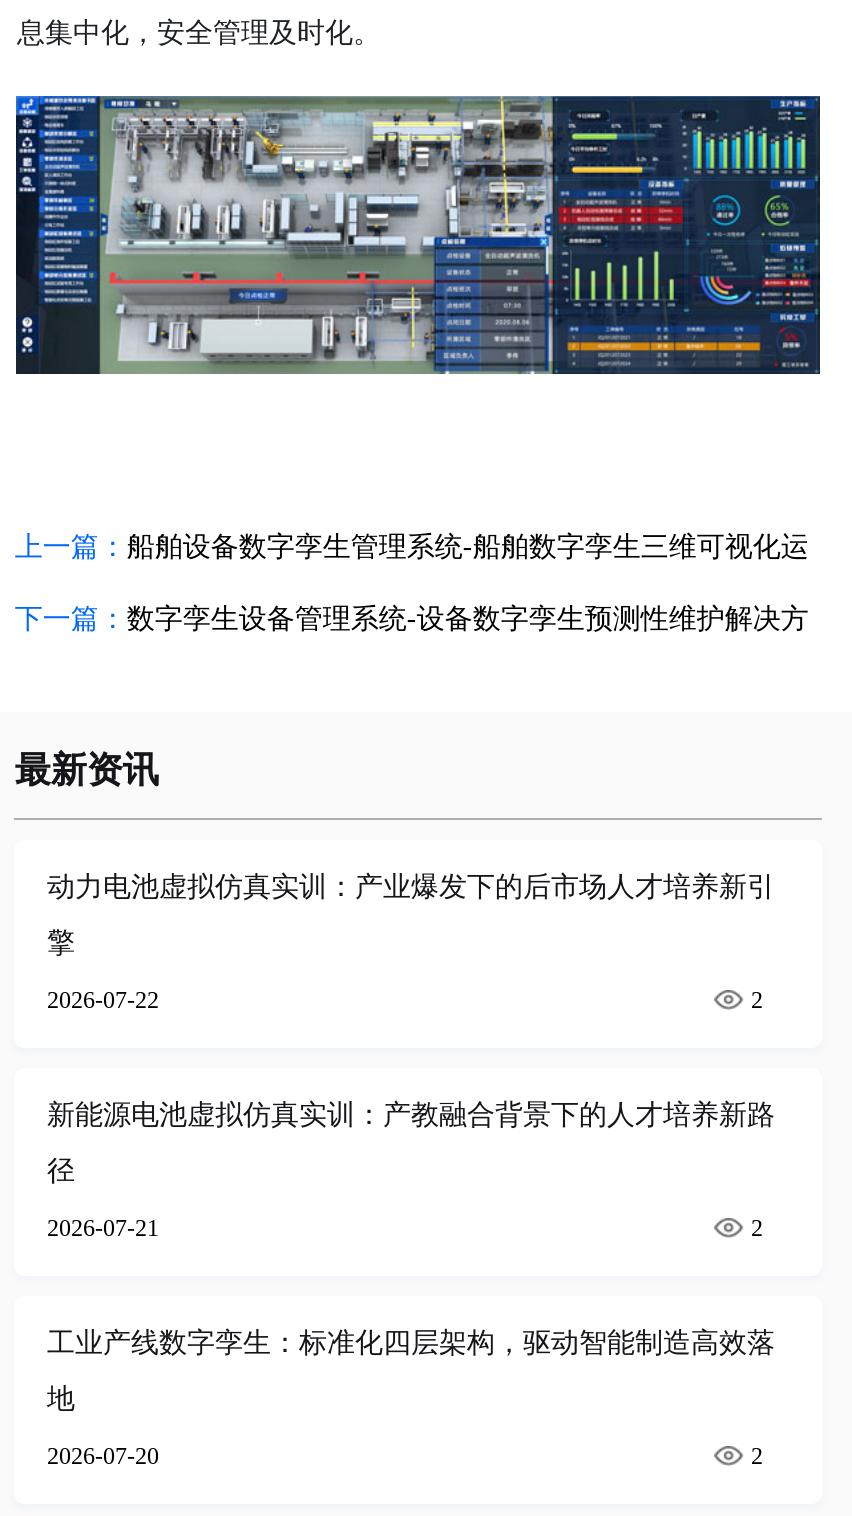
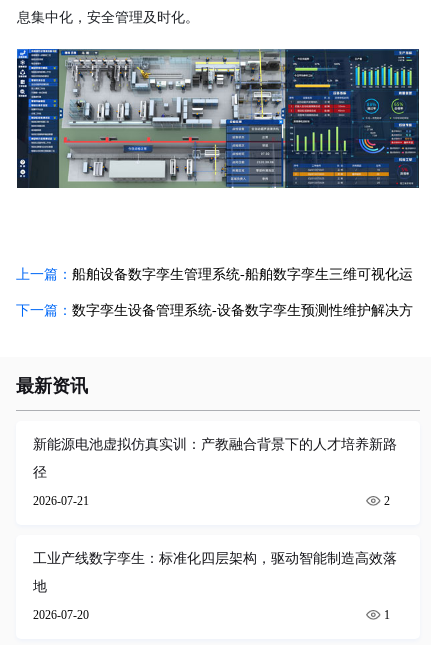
- 动力电池虚拟仿真实训：产业爆发下的后市场人才培养新引
- 擎
- 2026-07-22
- 2

- 2
+ 1
